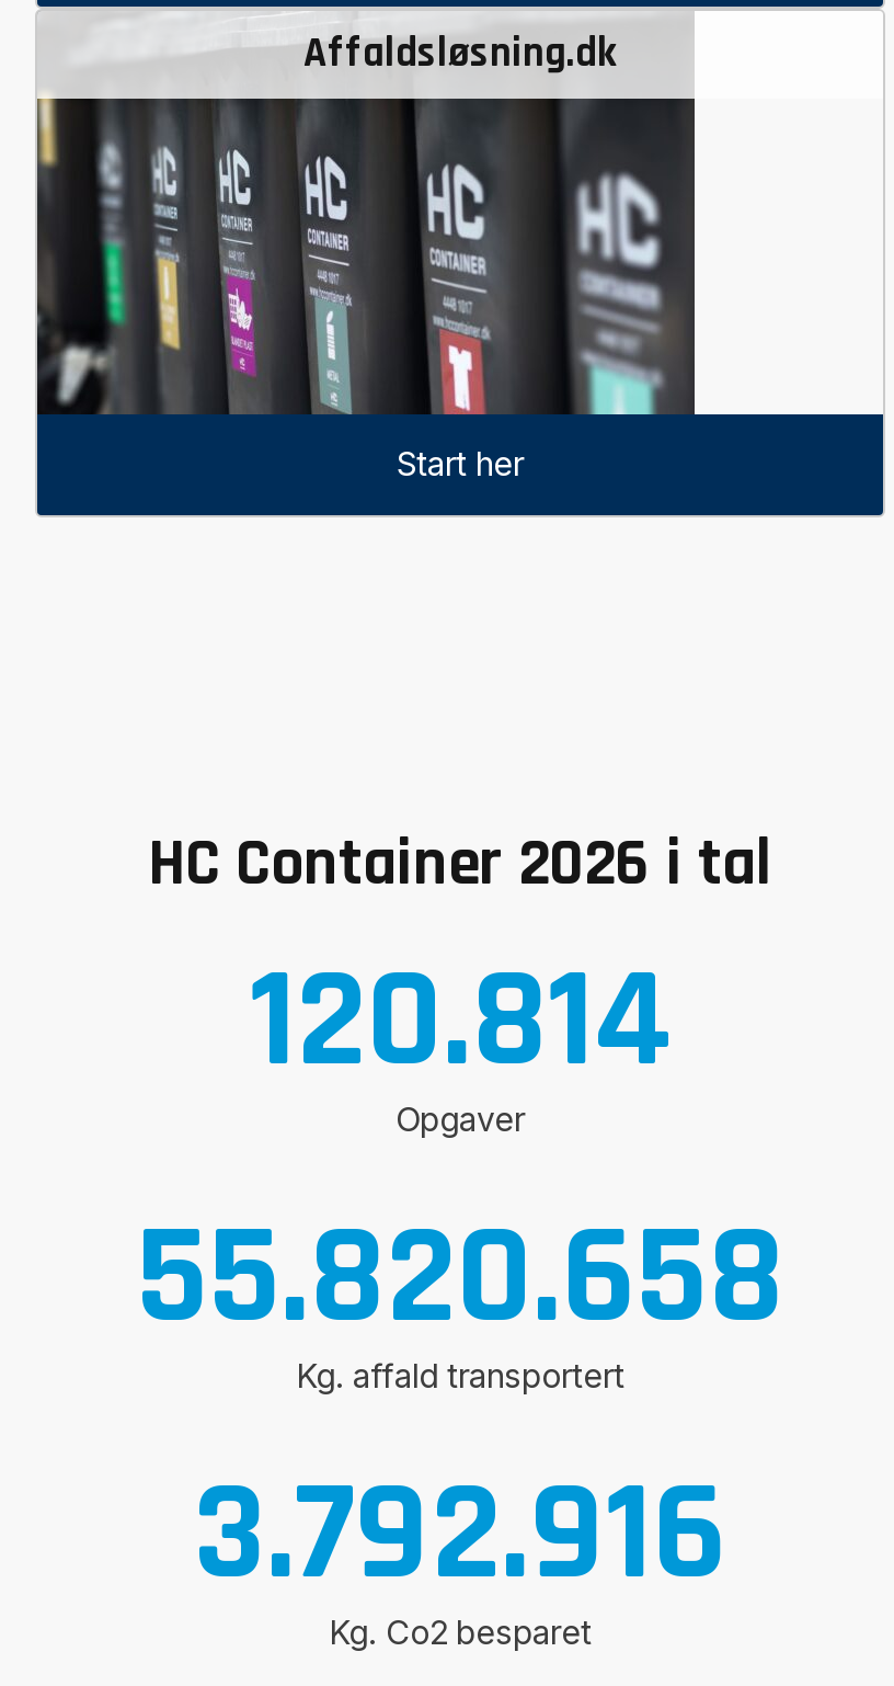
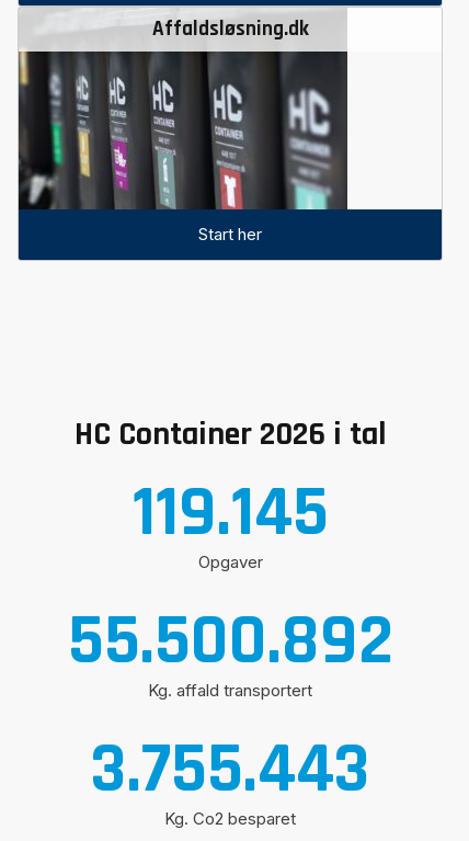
- 120.814
+ 119.145

- 55.820.658
+ 55.500.892

- 3.792.916
+ 3.755.443
